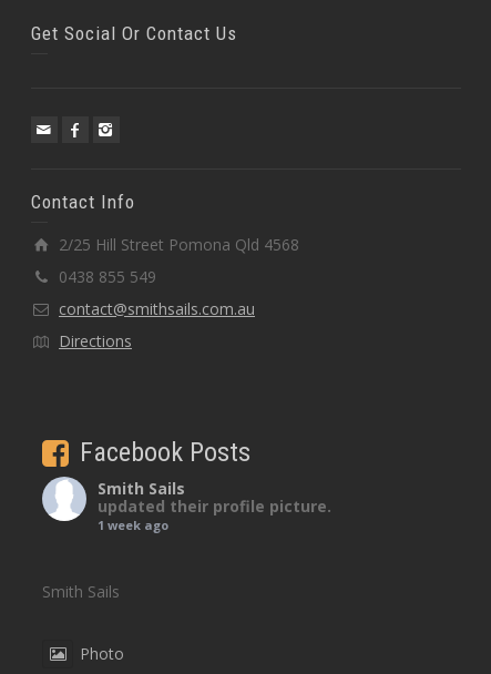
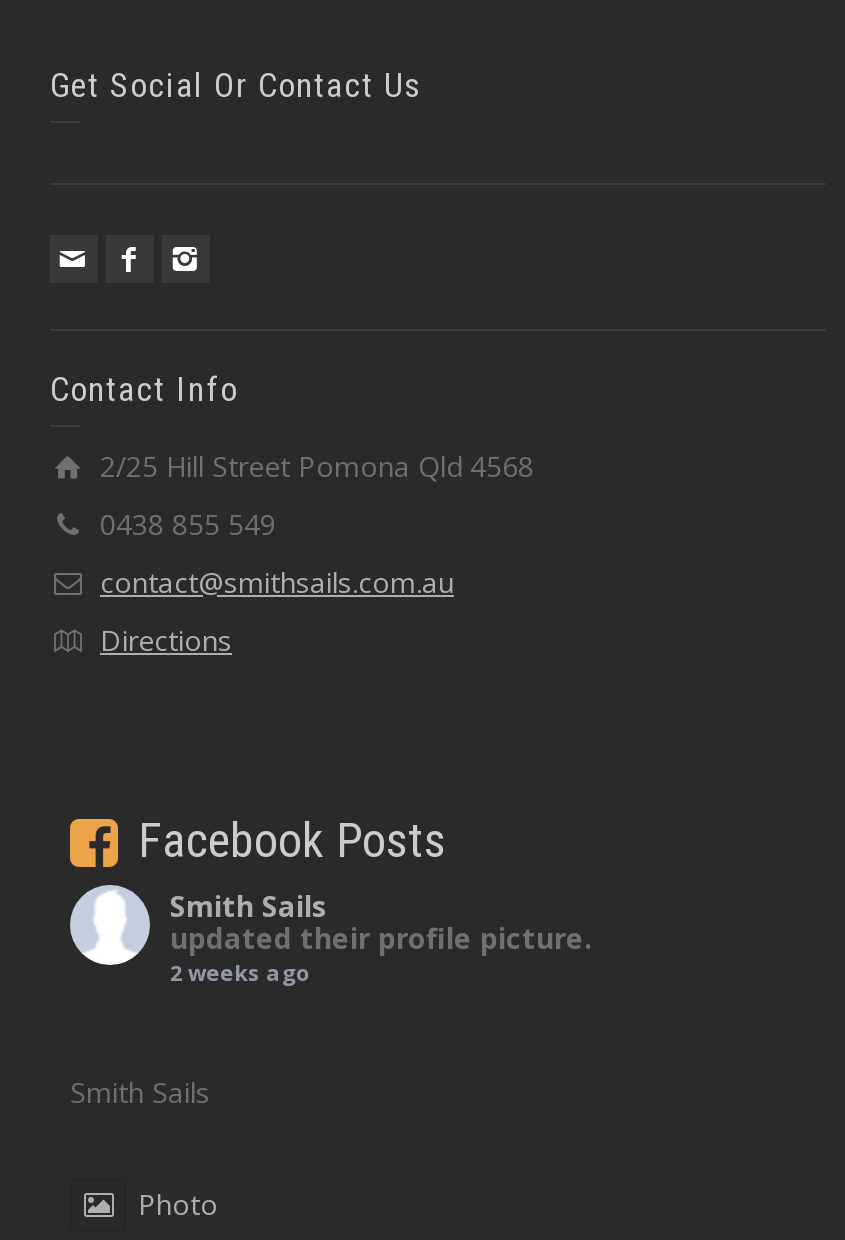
- 1 week ago
+ 2 weeks ago
